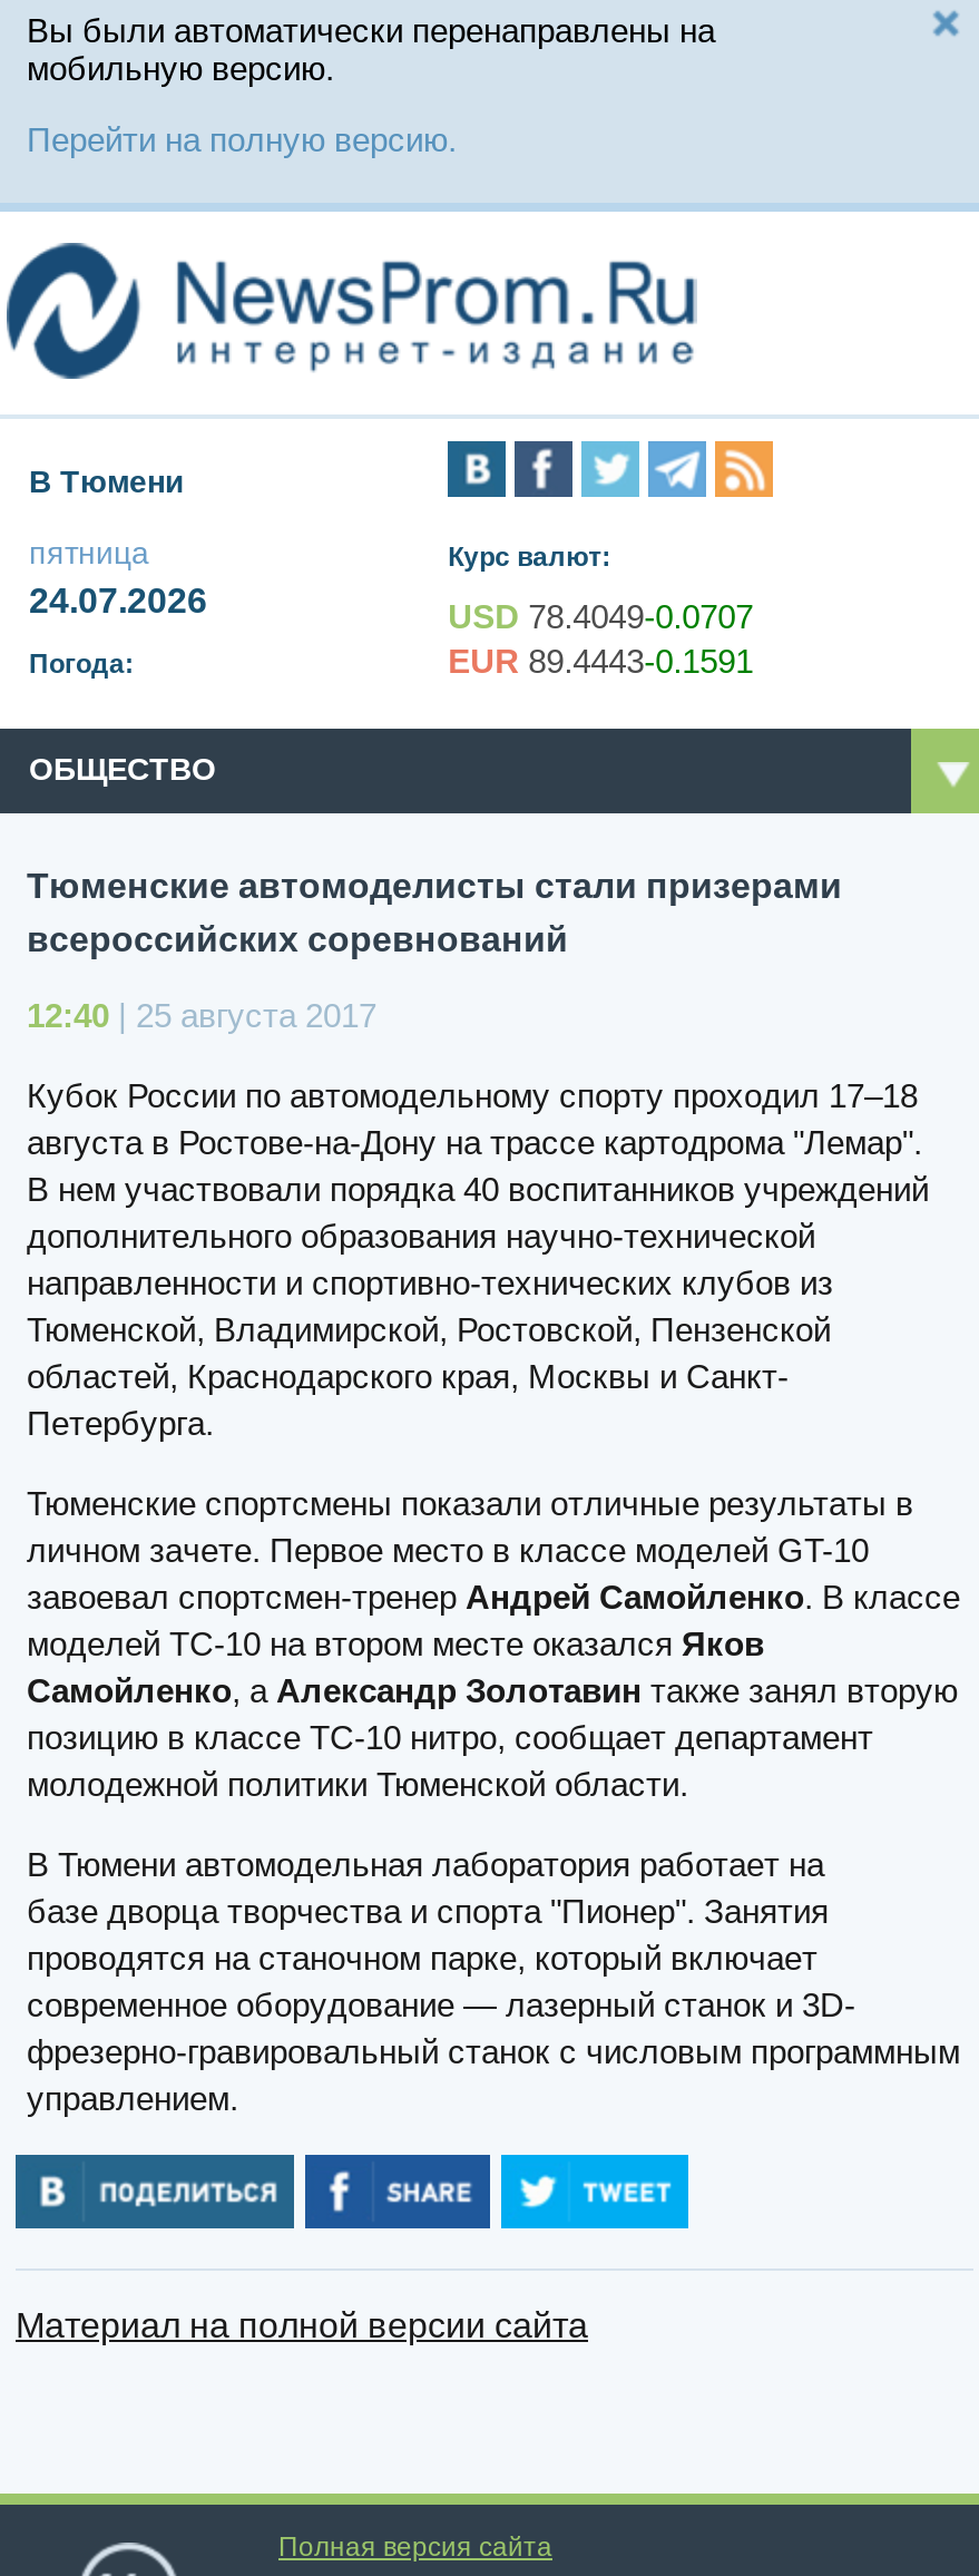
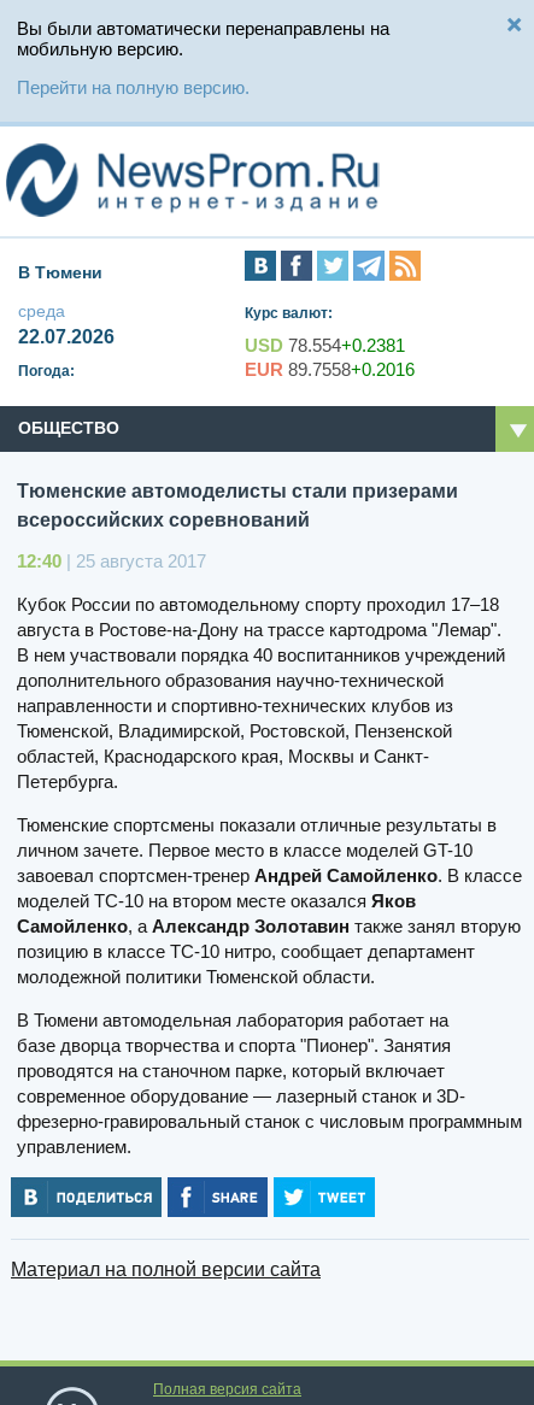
- пятница
- 24.07.2026
+ среда
+ 22.07.2026

- USD 78.4049-0.0707
+ USD 78.554+0.2381

- EUR 89.4443-0.1591
+ EUR 89.7558+0.2016
